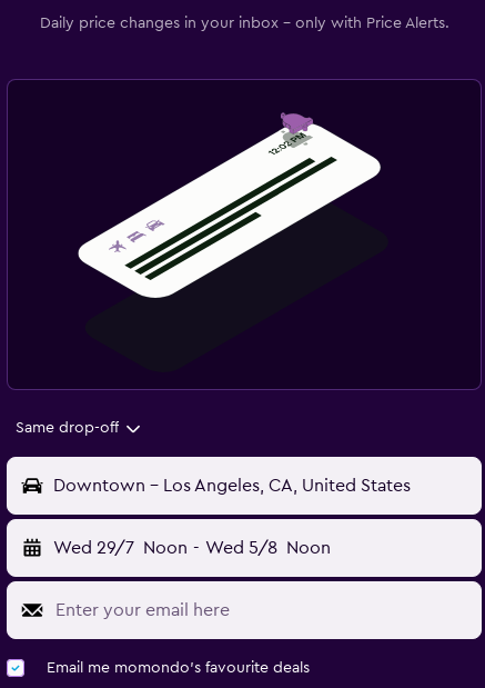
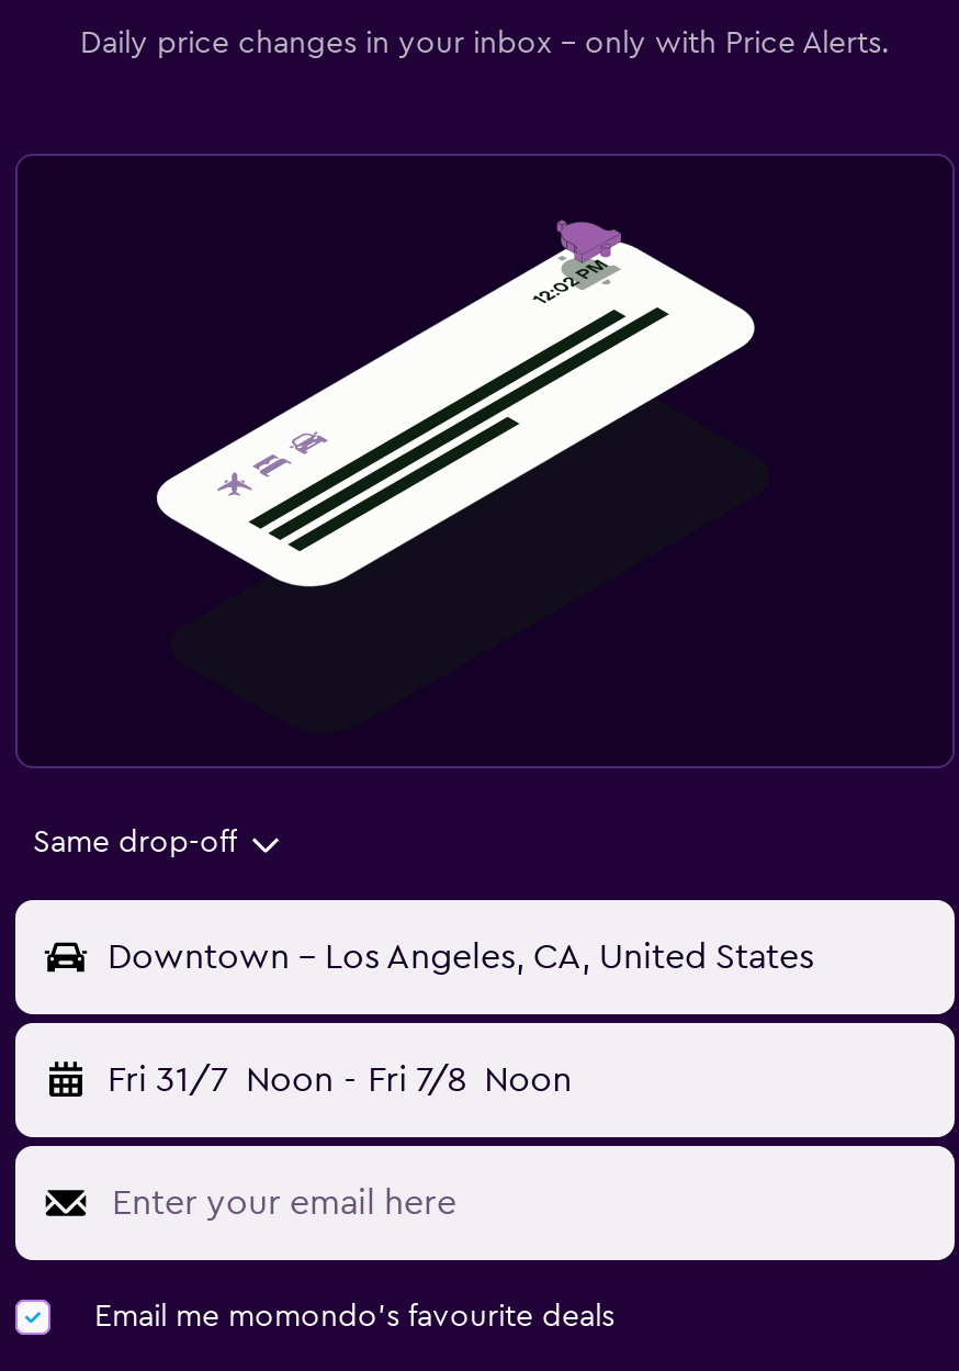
- Wed 29/7 Noon - Wed 5/8 Noon
+ Fri 31/7 Noon - Fri 7/8 Noon
